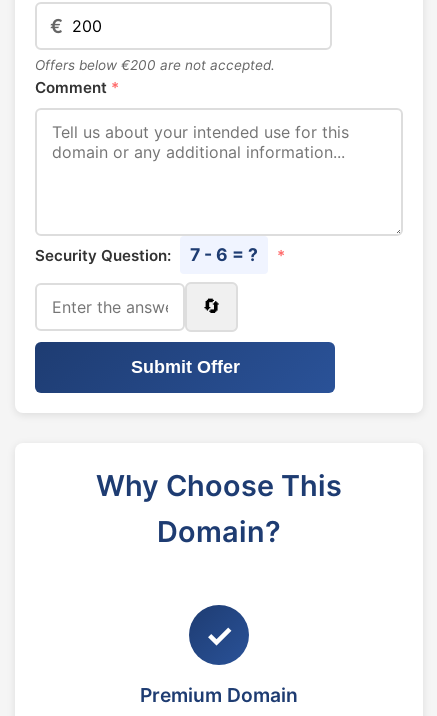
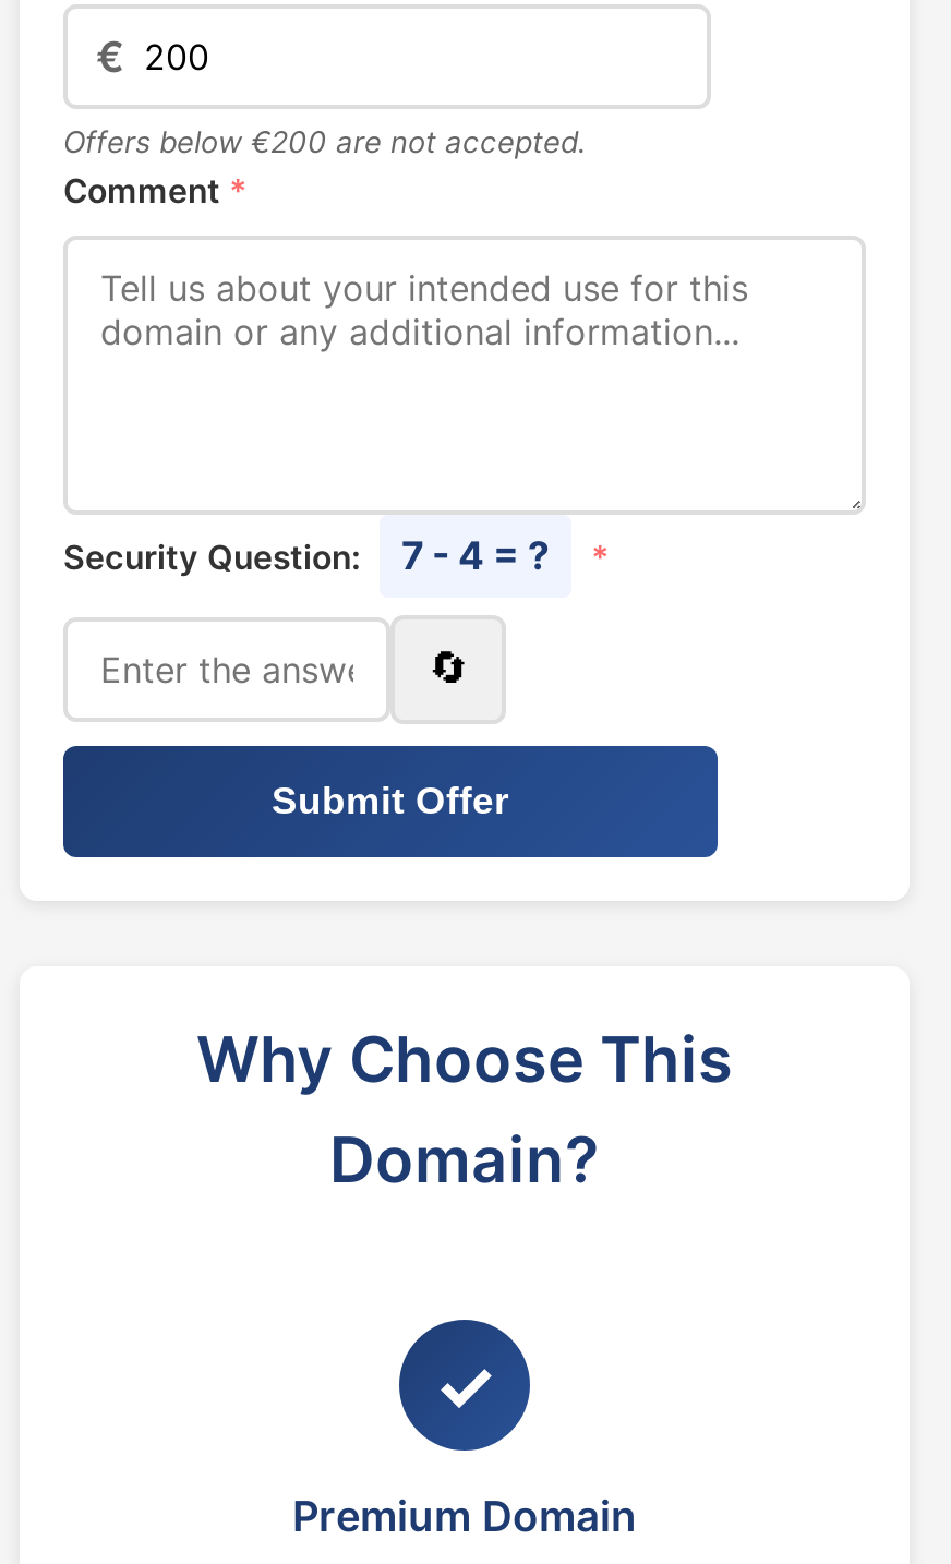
- 7 - 6 = ?
+ 7 - 4 = ?
